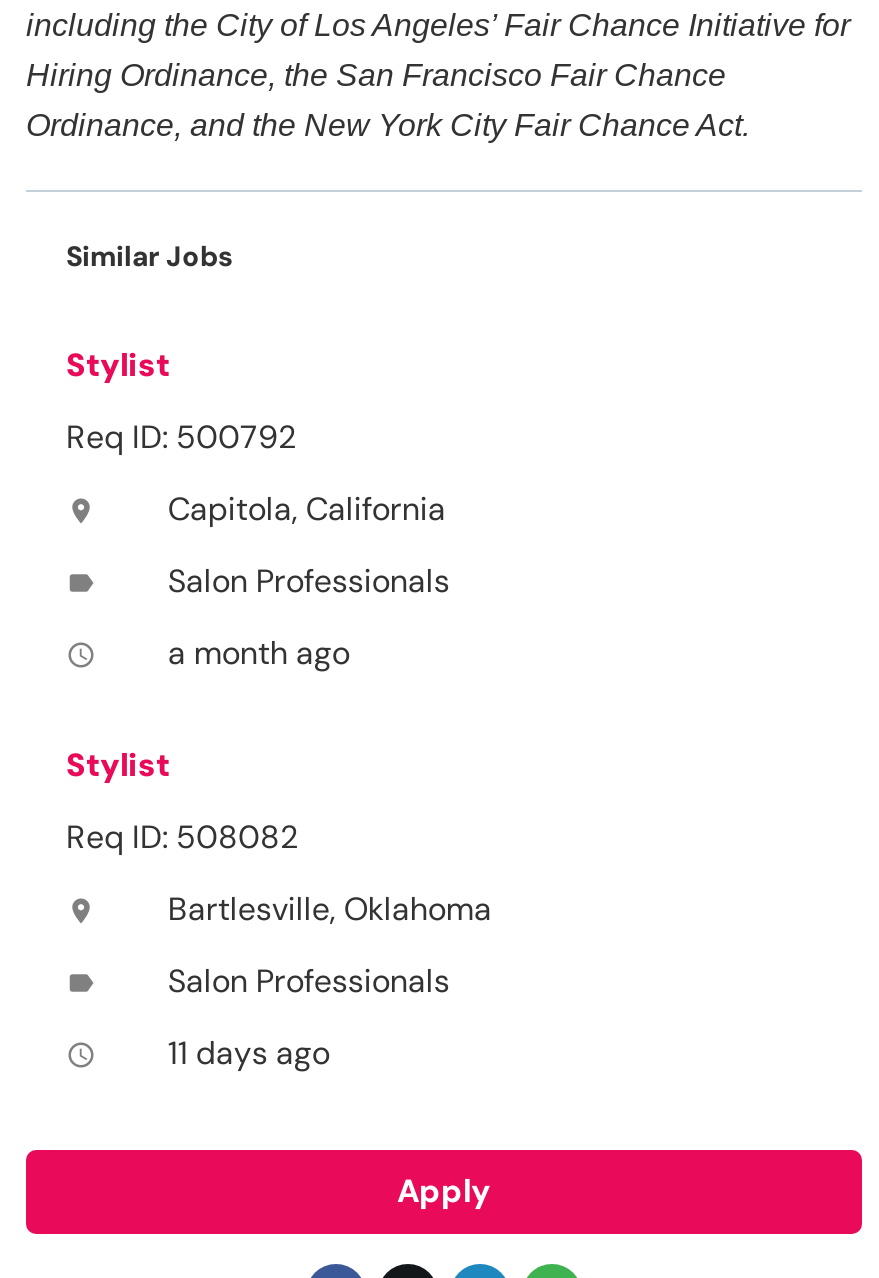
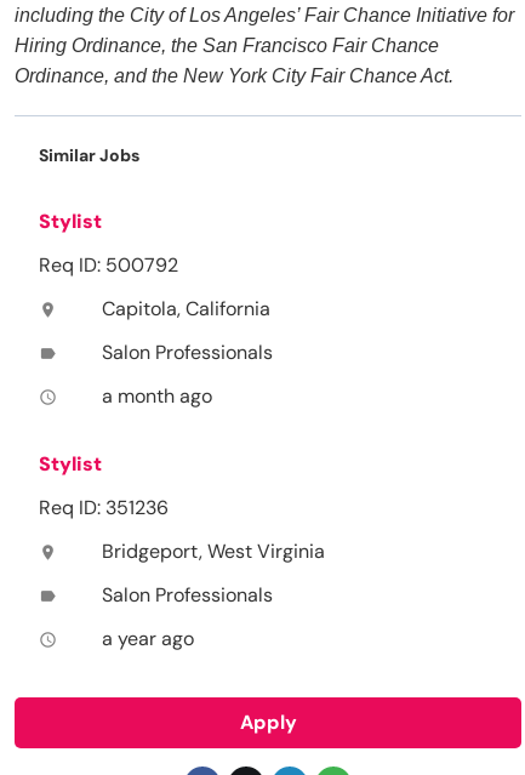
- Req ID: 508082
+ Req ID: 351236

- Bartlesville, Oklahoma
+ Bridgeport, West Virginia

- 11 days ago
+ a year ago
